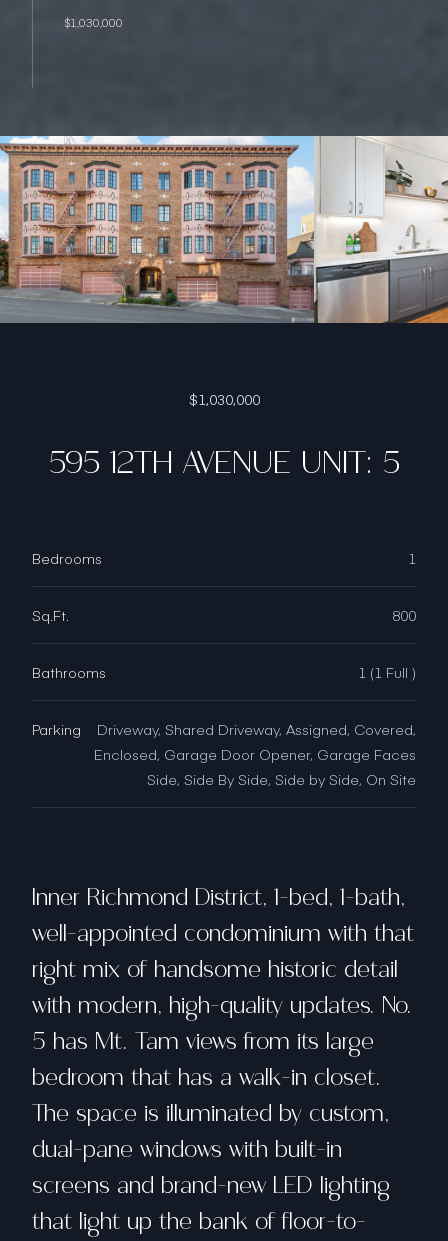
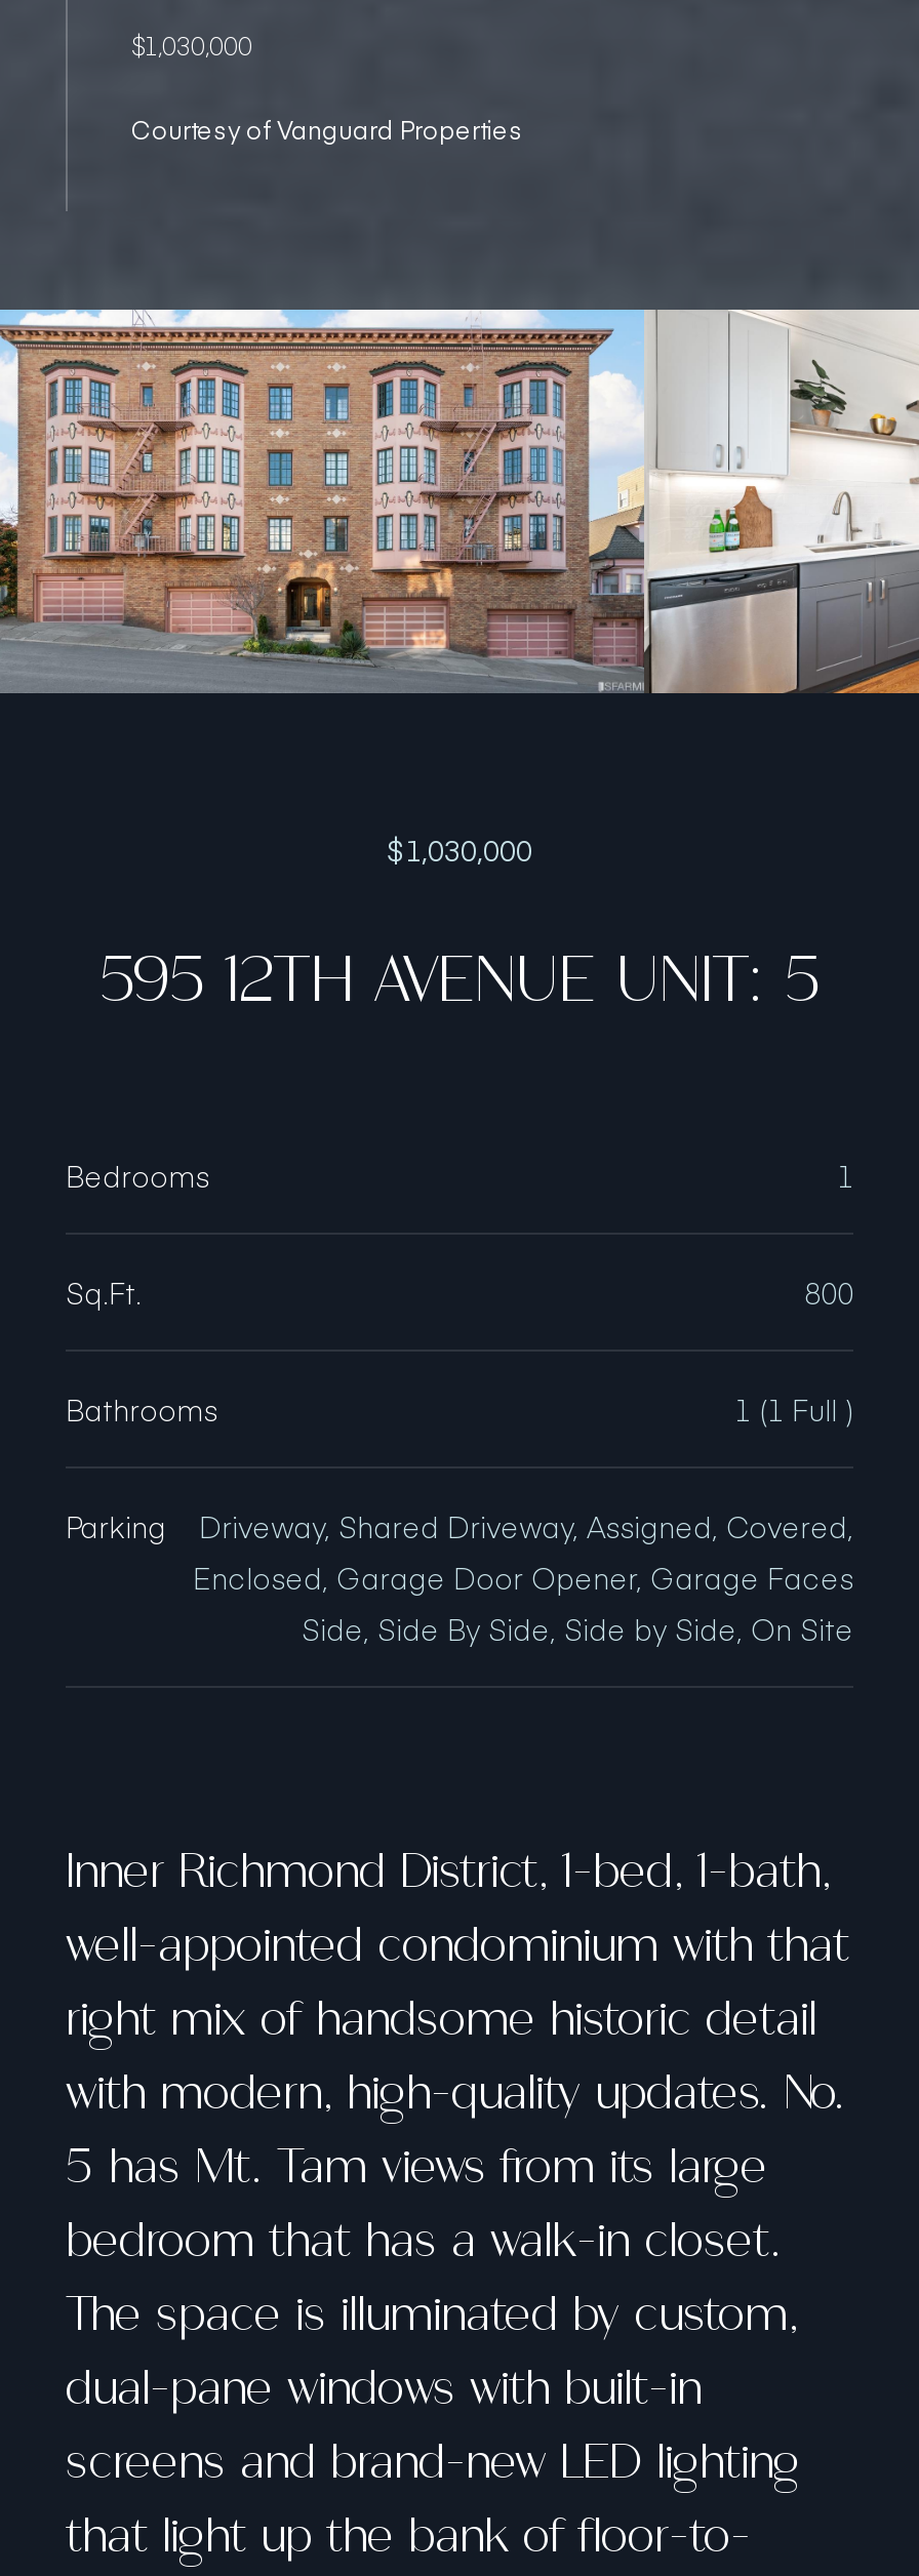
+ Courtesy of Vanguard Properties
